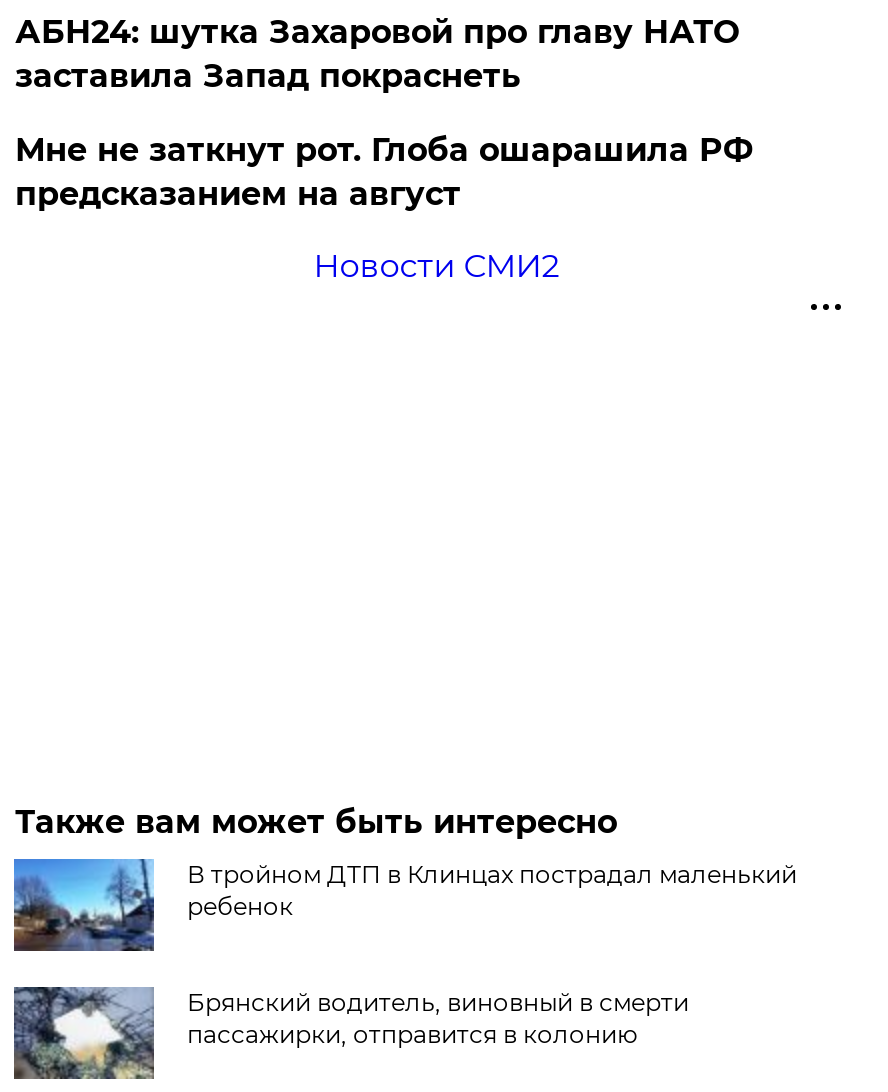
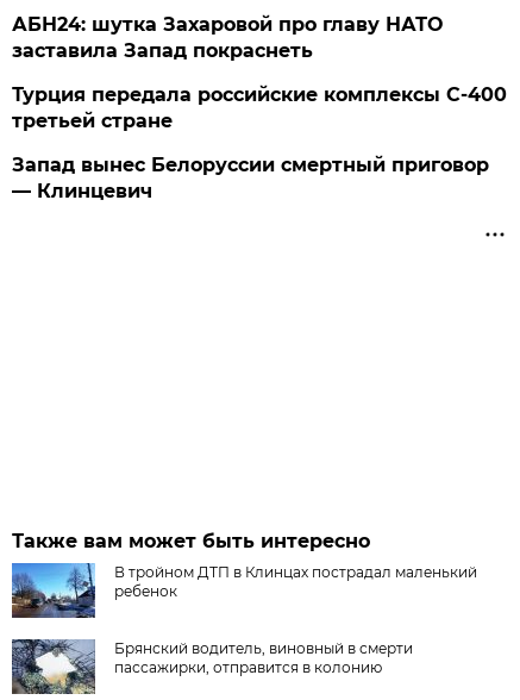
- Мне не заткнут рот. Глоба ошарашила РФ
- предсказанием на август
+ Турция передала российские комплексы С-400
+ третьей стране

- Новости СМИ2
+ Запад вынес Белоруссии смертный приговор
+ — Клинцевич
